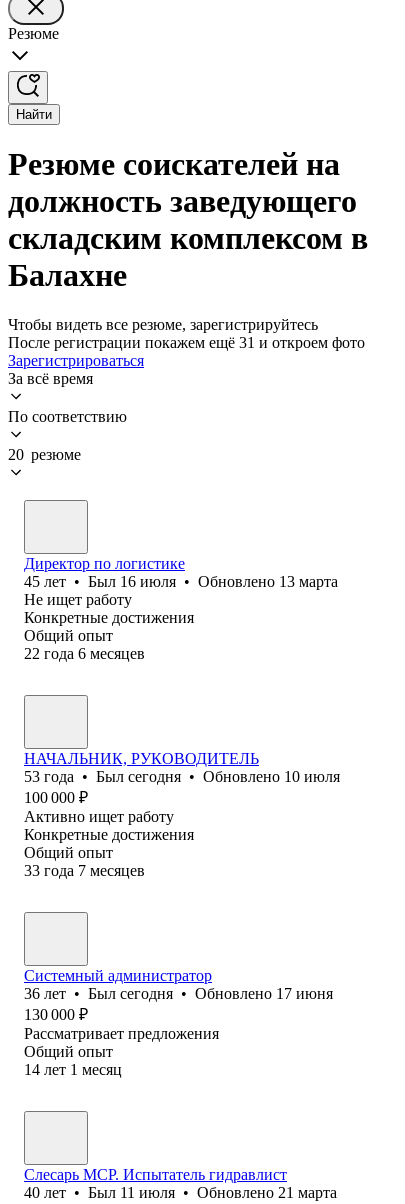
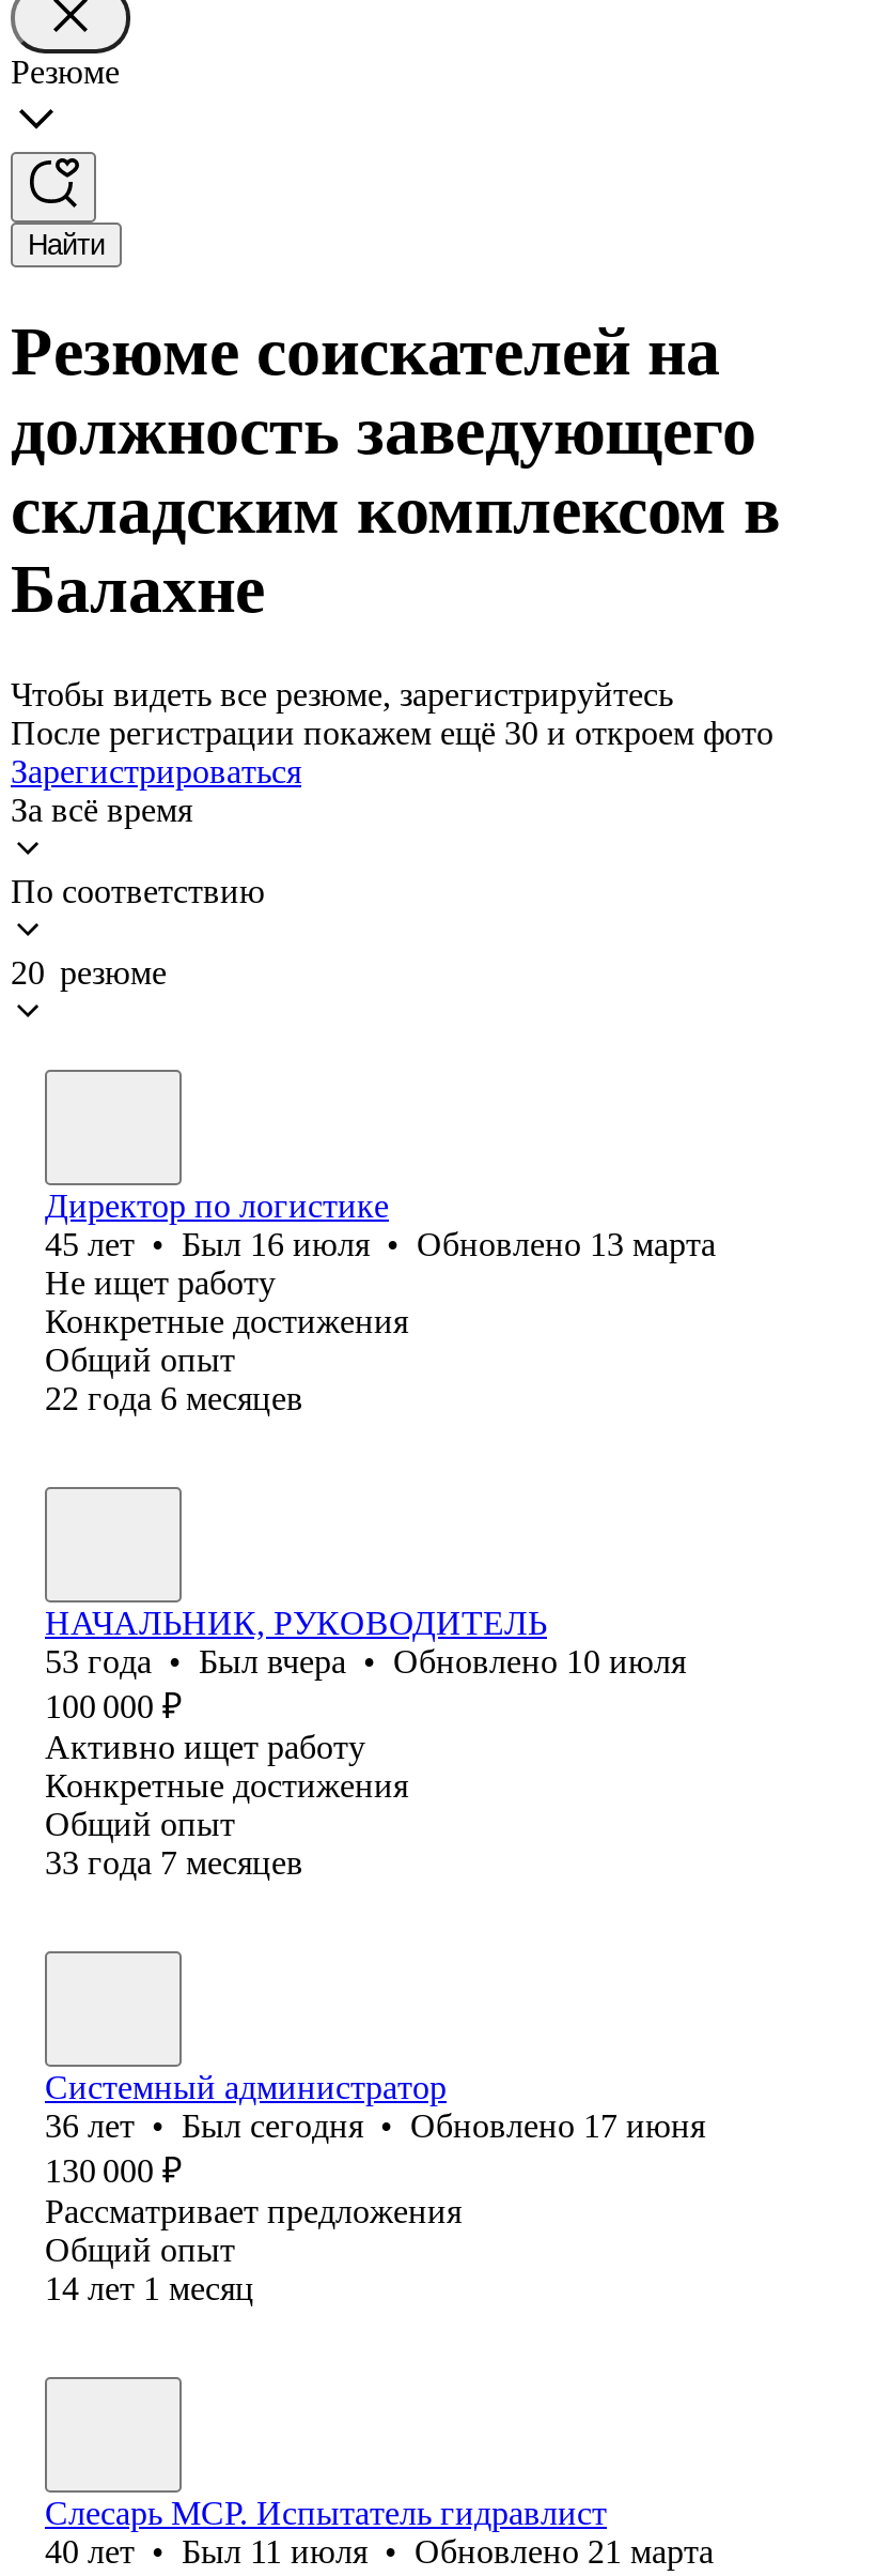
- После регистрации покажем ещё 31 и откроем фото
+ После регистрации покажем ещё 30 и откроем фото

- 53 года • Был сегодня • Обновлено 10 июля
+ 53 года • Был вчера • Обновлено 10 июля
